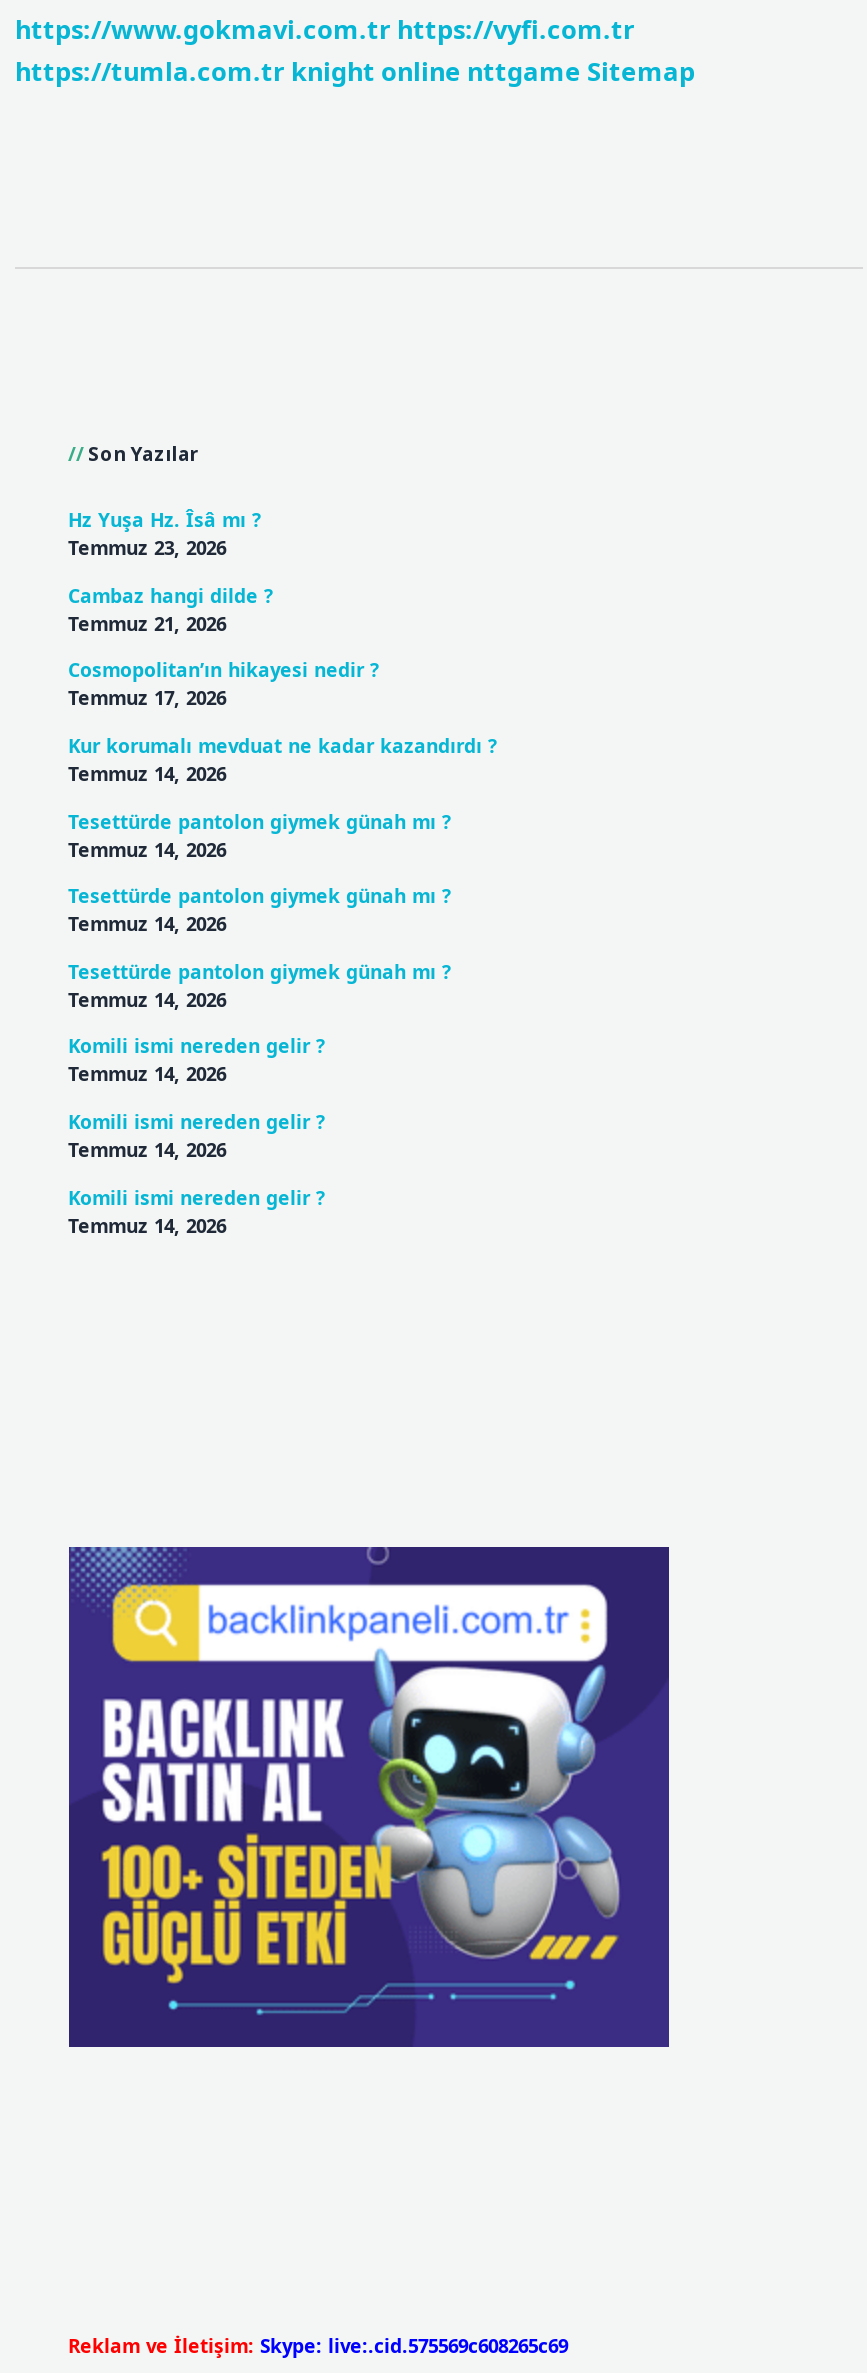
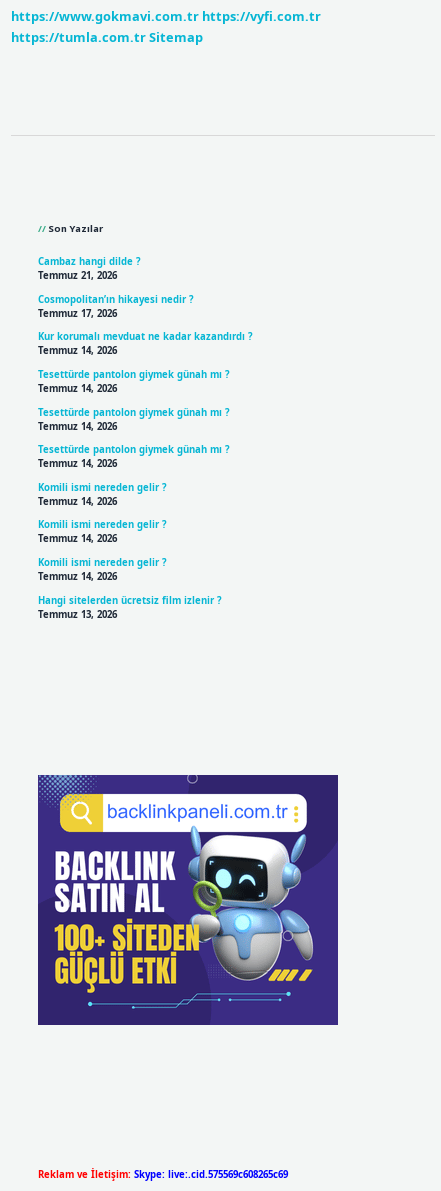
- https://tumla.com.tr knight online nttgame Sitemap
+ https://tumla.com.tr Sitemap

- Hz Yuşa Hz. Îsâ mı ?
- Temmuz 23, 2026

moved up: Cambaz hangi dilde ? | Temmuz 21, 2026 | Cosmopolitan’ın hikayesi nedir ? | ... | Komili ismi nereden gelir ? | Temmuz 14, 2026

+ Hangi sitelerden ücretsiz film izlenir ?
+ Temmuz 13, 2026
